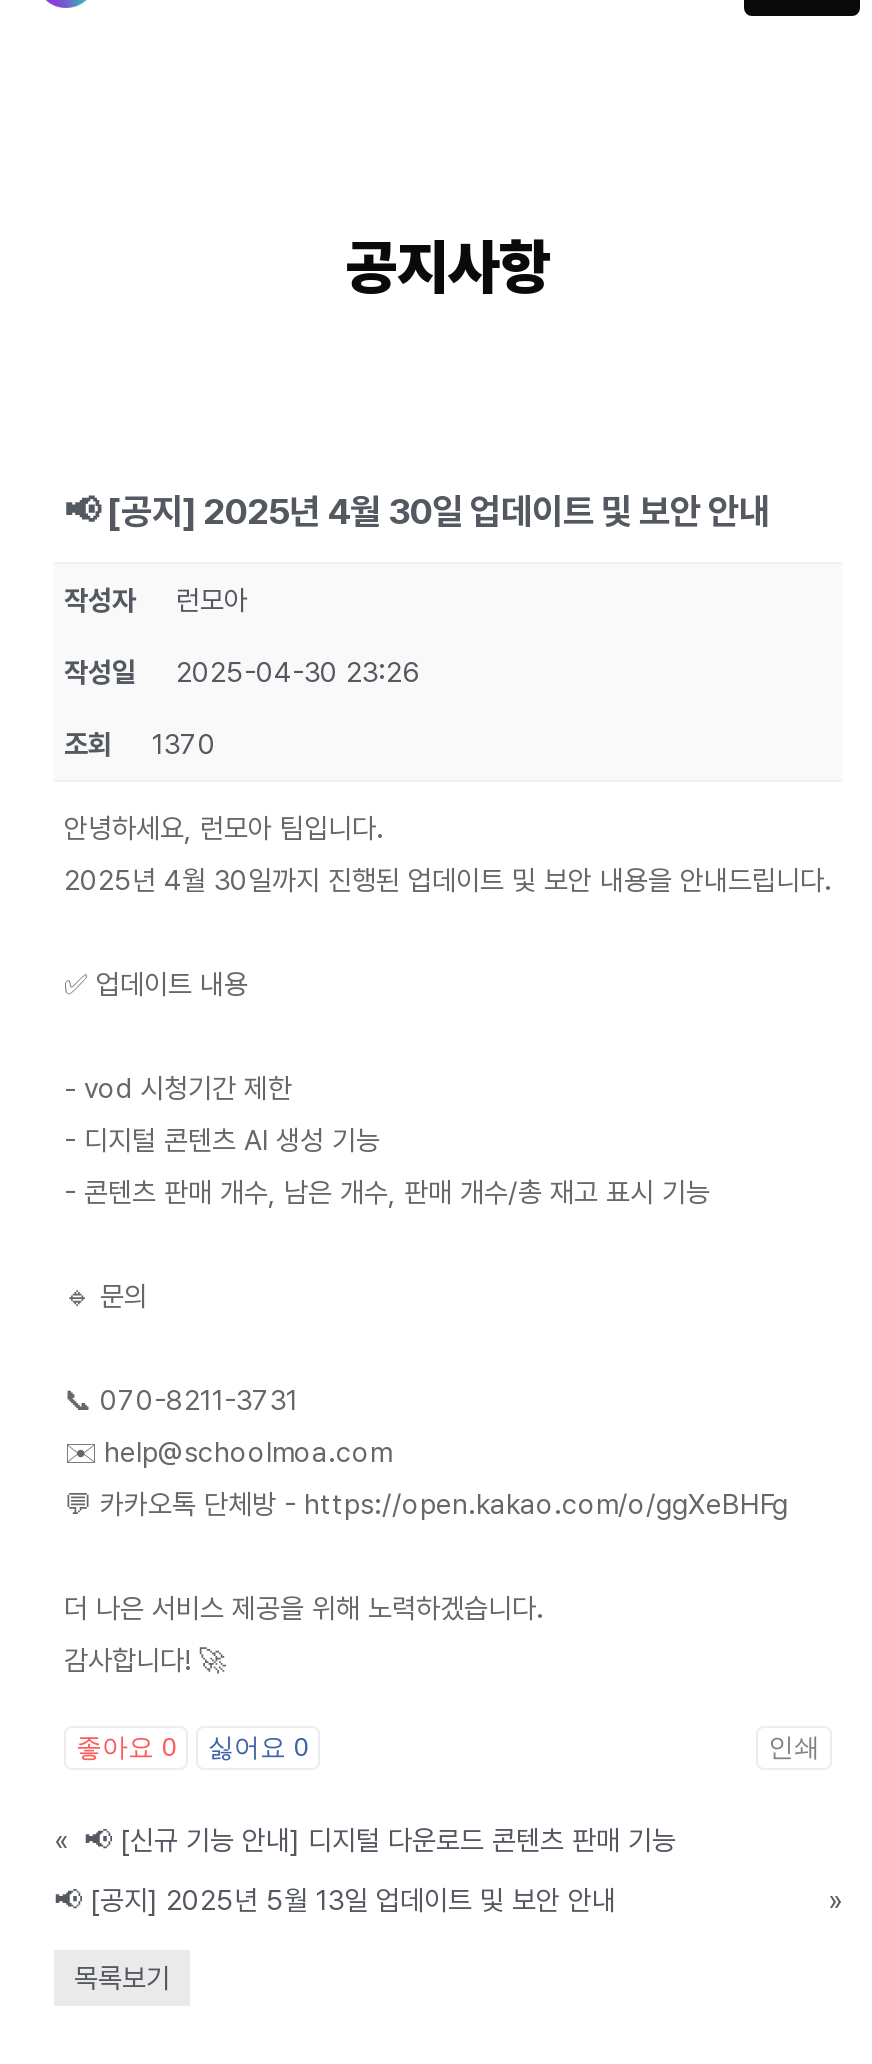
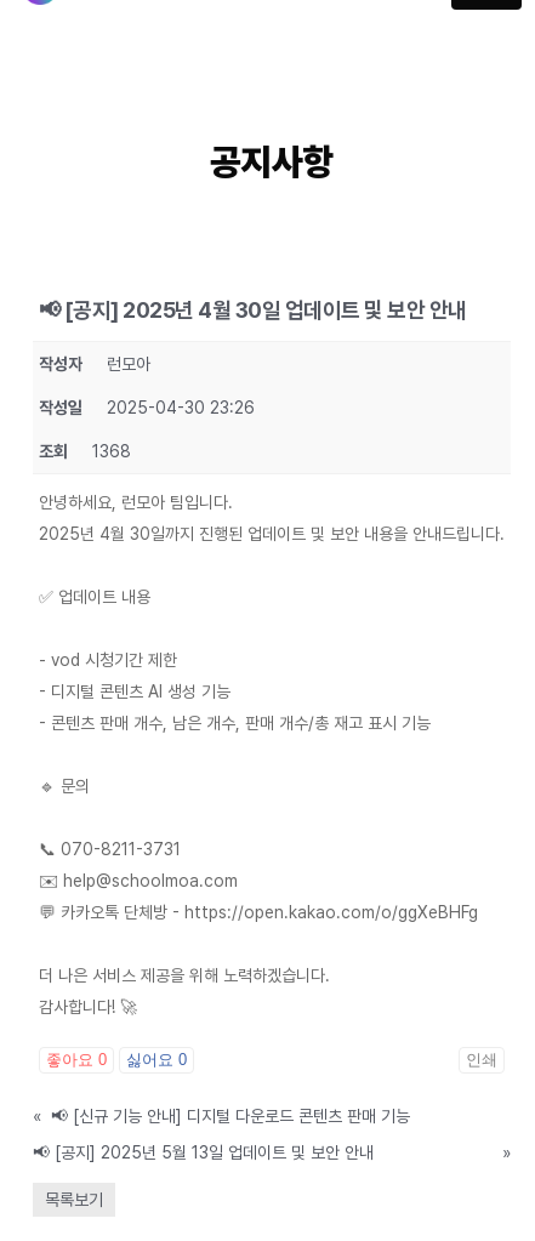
- 조회 1370
+ 조회 1368
